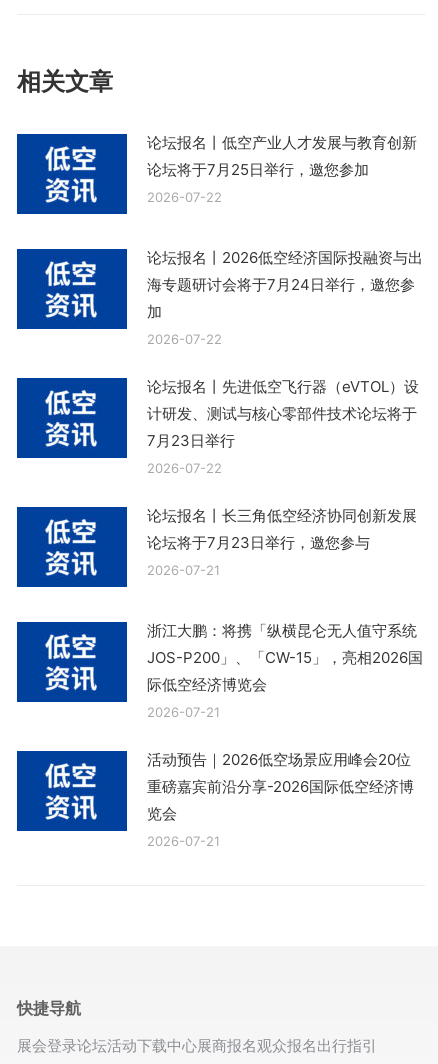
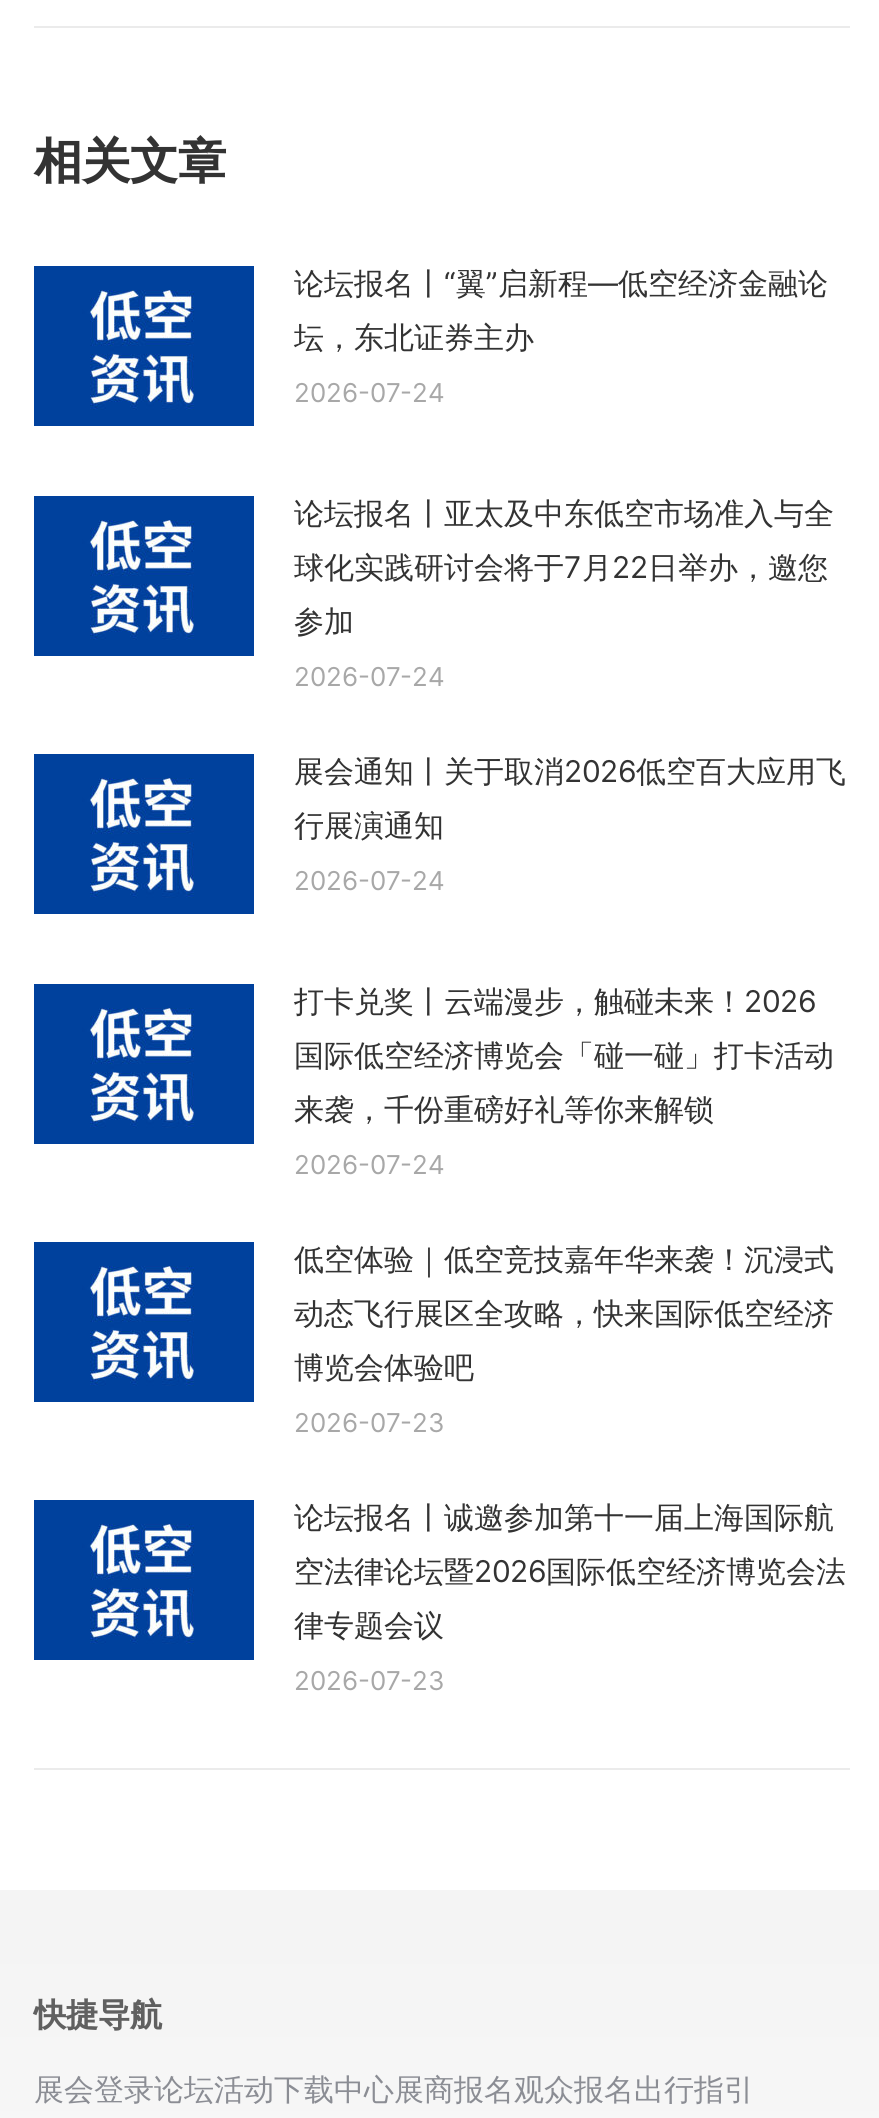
- 论坛报名丨低空产业人才发展与教育创新
- 论坛将于7月25日举行，邀您参加
+ 论坛报名丨“翼”启新程—低空经济金融论
+ 坛，东北证券主办

- 2026-07-22
+ 2026-07-24

- 论坛报名丨2026低空经济国际投融资与出
- 海专题研讨会将于7月24日举行，邀您参
- 加
+ 论坛报名丨亚太及中东低空市场准入与全
+ 球化实践研讨会将于7月22日举办，邀您
+ 参加

- 2026-07-22
+ 2026-07-24

- 论坛报名丨先进低空飞行器（eVTOL）设
- 计研发、测试与核心零部件技术论坛将于
- 7月23日举行
+ 展会通知丨关于取消2026低空百大应用飞
+ 行展演通知

- 2026-07-22
+ 2026-07-24

- [image]
- 论坛报名丨长三角低空经济协同创新发展
- 论坛将于7月23日举行，邀您参与
+ [image]
+ 打卡兑奖丨云端漫步，触碰未来！2026
+ 国际低空经济博览会「碰一碰」打卡活动
+ 来袭，千份重磅好礼等你来解锁

- 2026-07-21
+ 2026-07-24

- 浙江大鹏：将携「纵横昆仑无人值守系统
- JOS-P200」、「CW-15」，亮相2026国
- 际低空经济博览会
+ 低空体验｜低空竞技嘉年华来袭！沉浸式
+ 动态飞行展区全攻略，快来国际低空经济
+ 博览会体验吧

- 2026-07-21
+ 2026-07-23

- 活动预告｜2026低空场景应用峰会20位
- 重磅嘉宾前沿分享-2026国际低空经济博
- 览会
+ 论坛报名丨诚邀参加第十一届上海国际航
+ 空法律论坛暨2026国际低空经济博览会法
+ 律专题会议

- 2026-07-21
+ 2026-07-23
